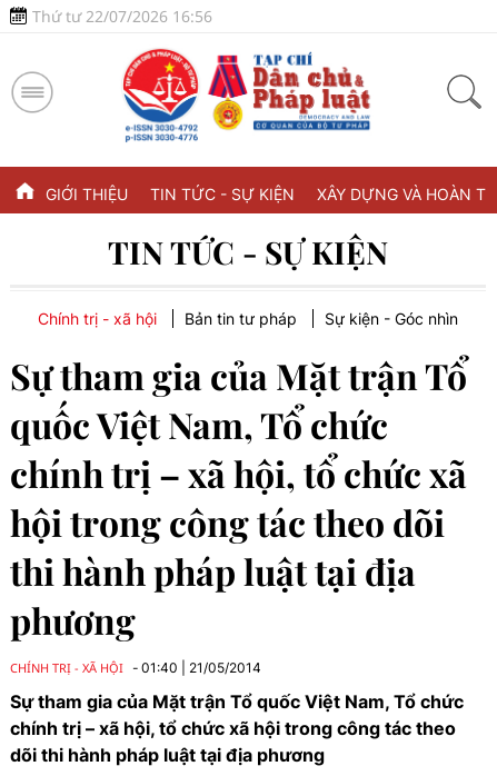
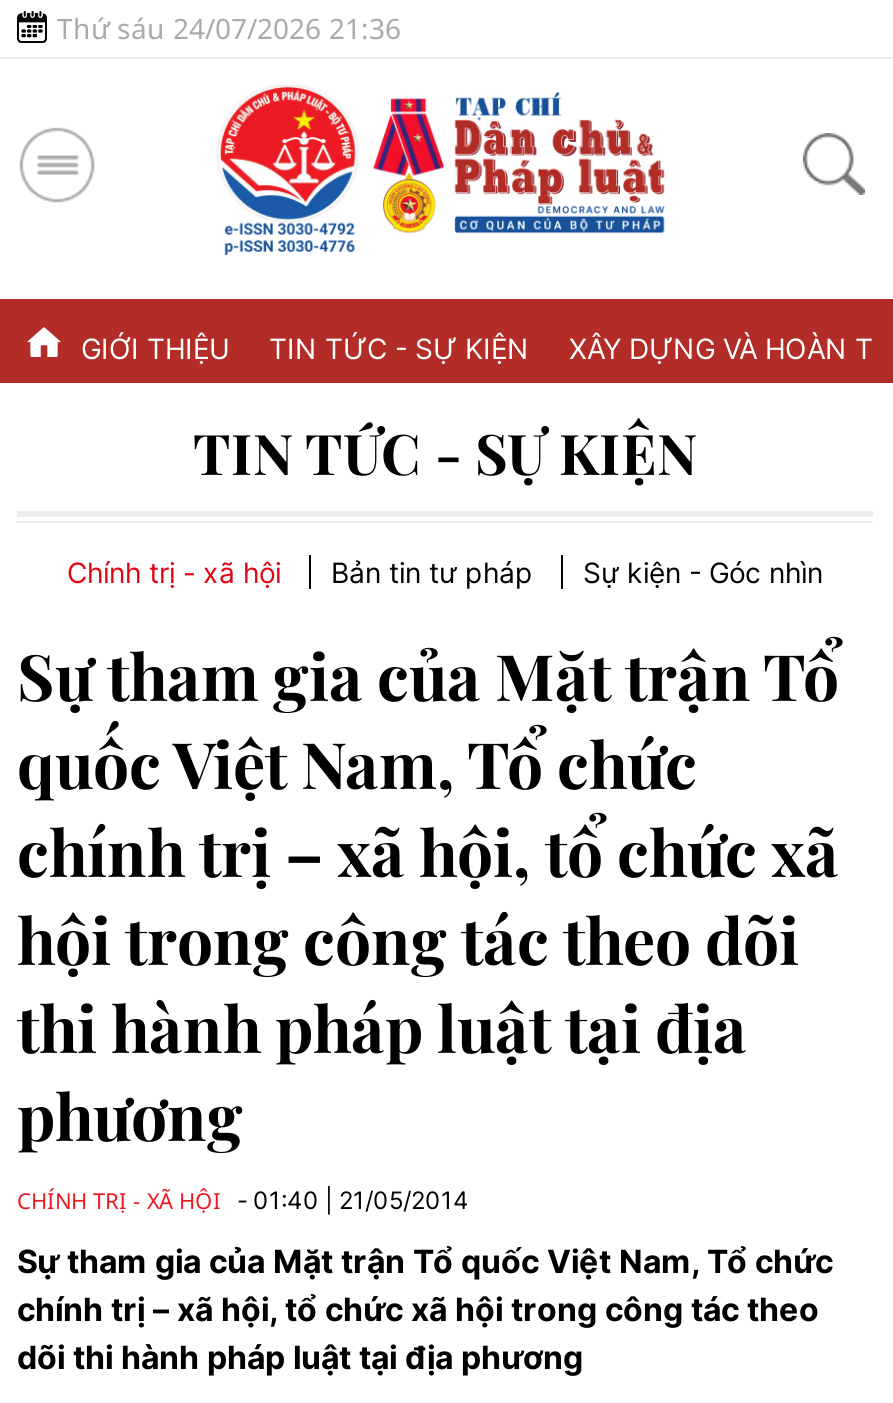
- Thứ tư 22/07/2026 16:56
+ Thứ sáu 24/07/2026 21:36
